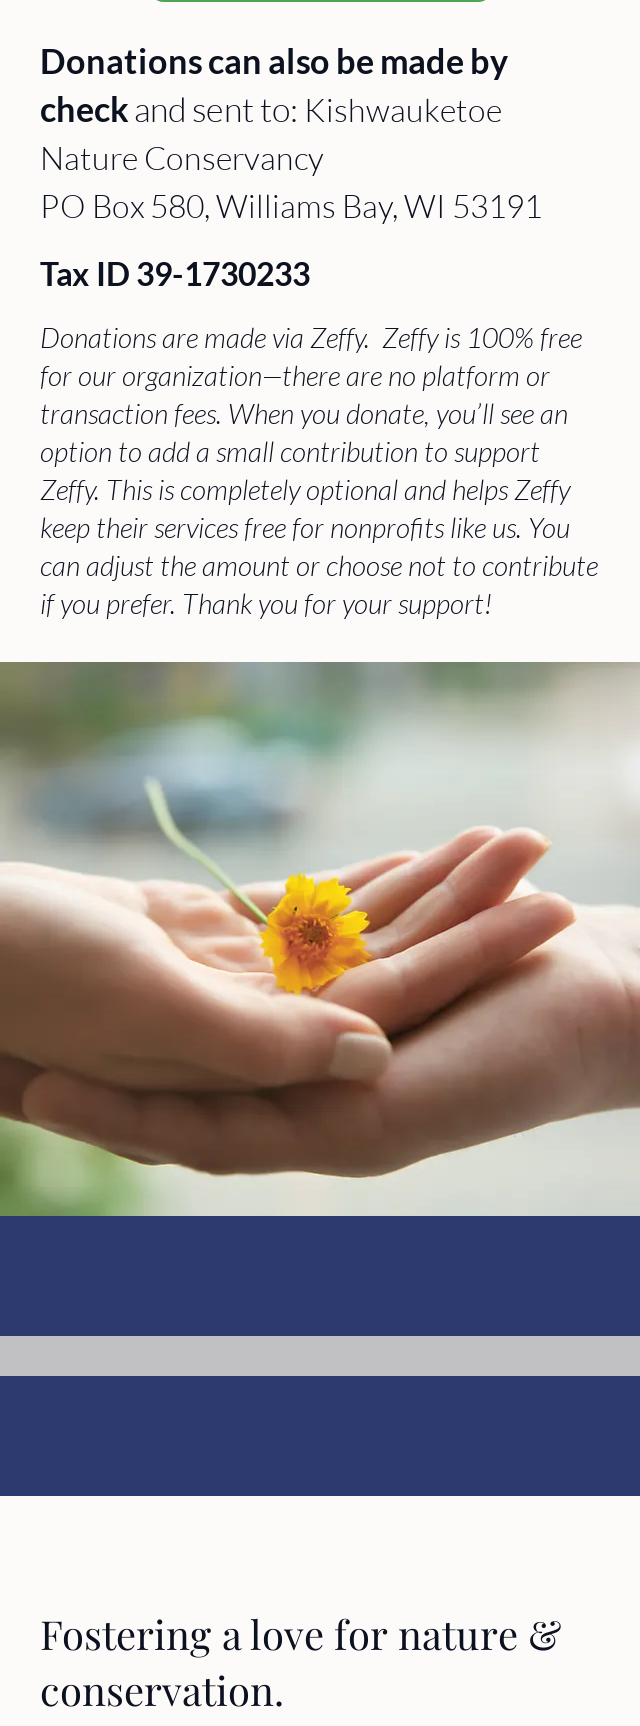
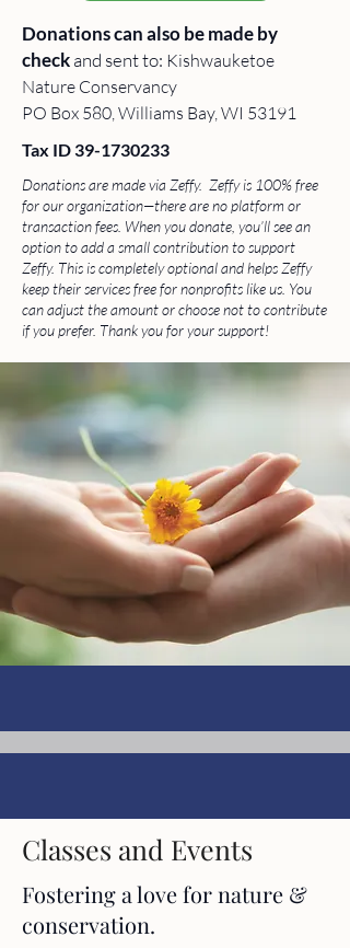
+ Classes and Events
